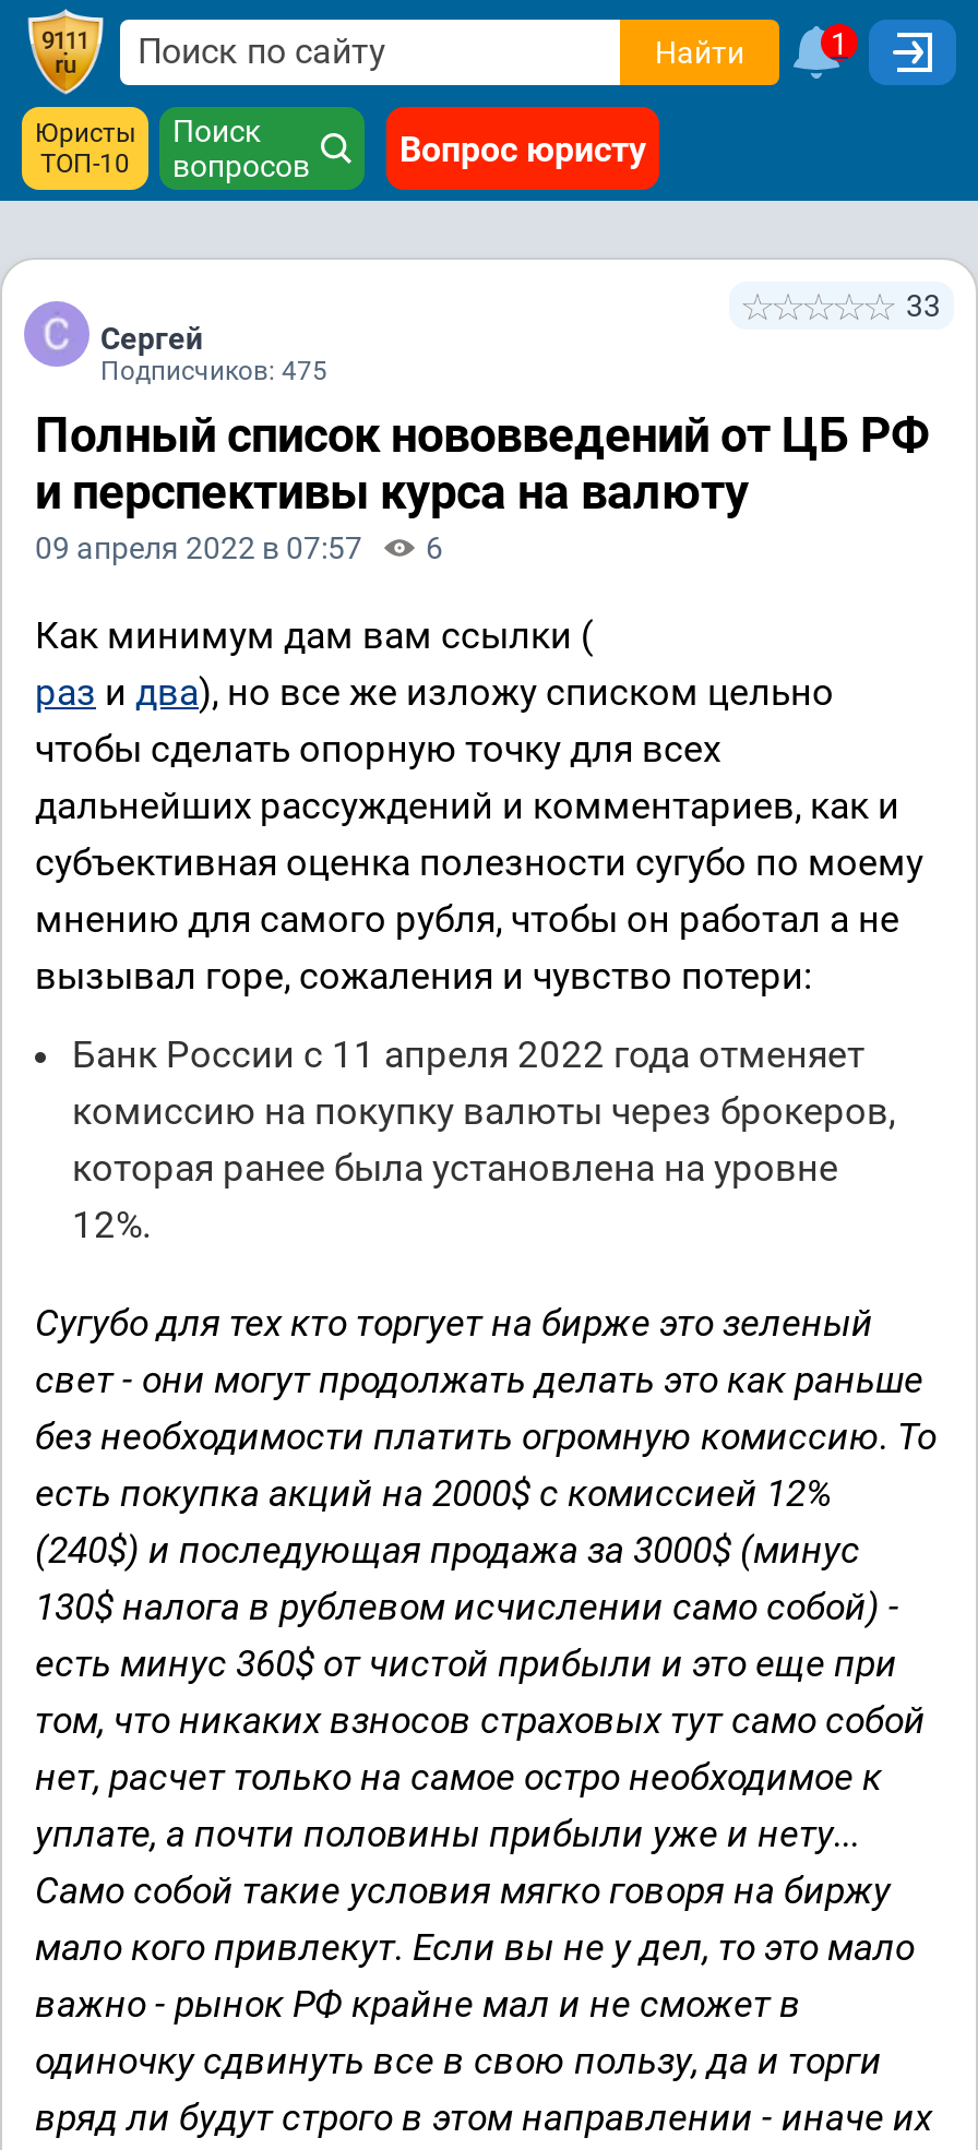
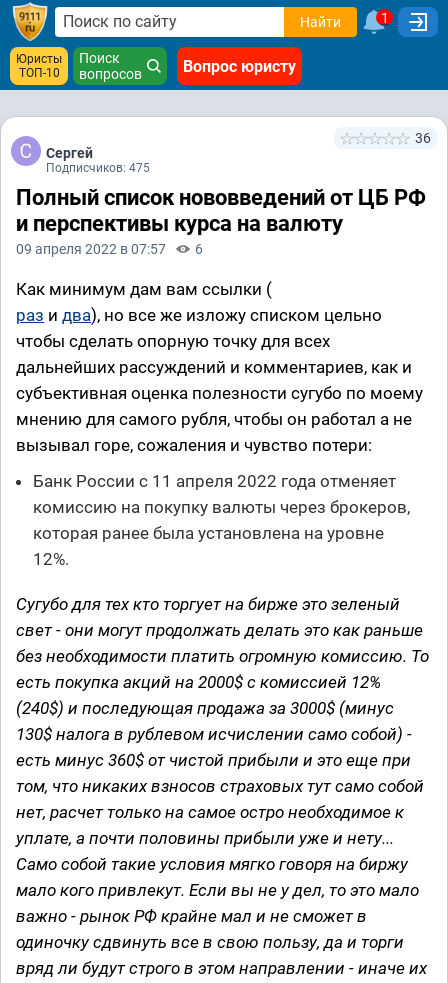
- 33
+ 36
